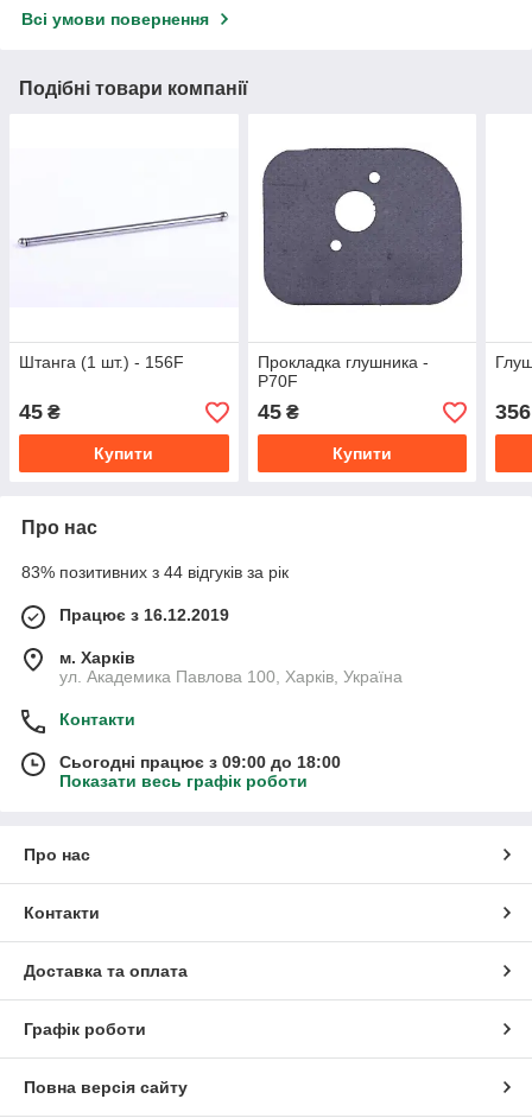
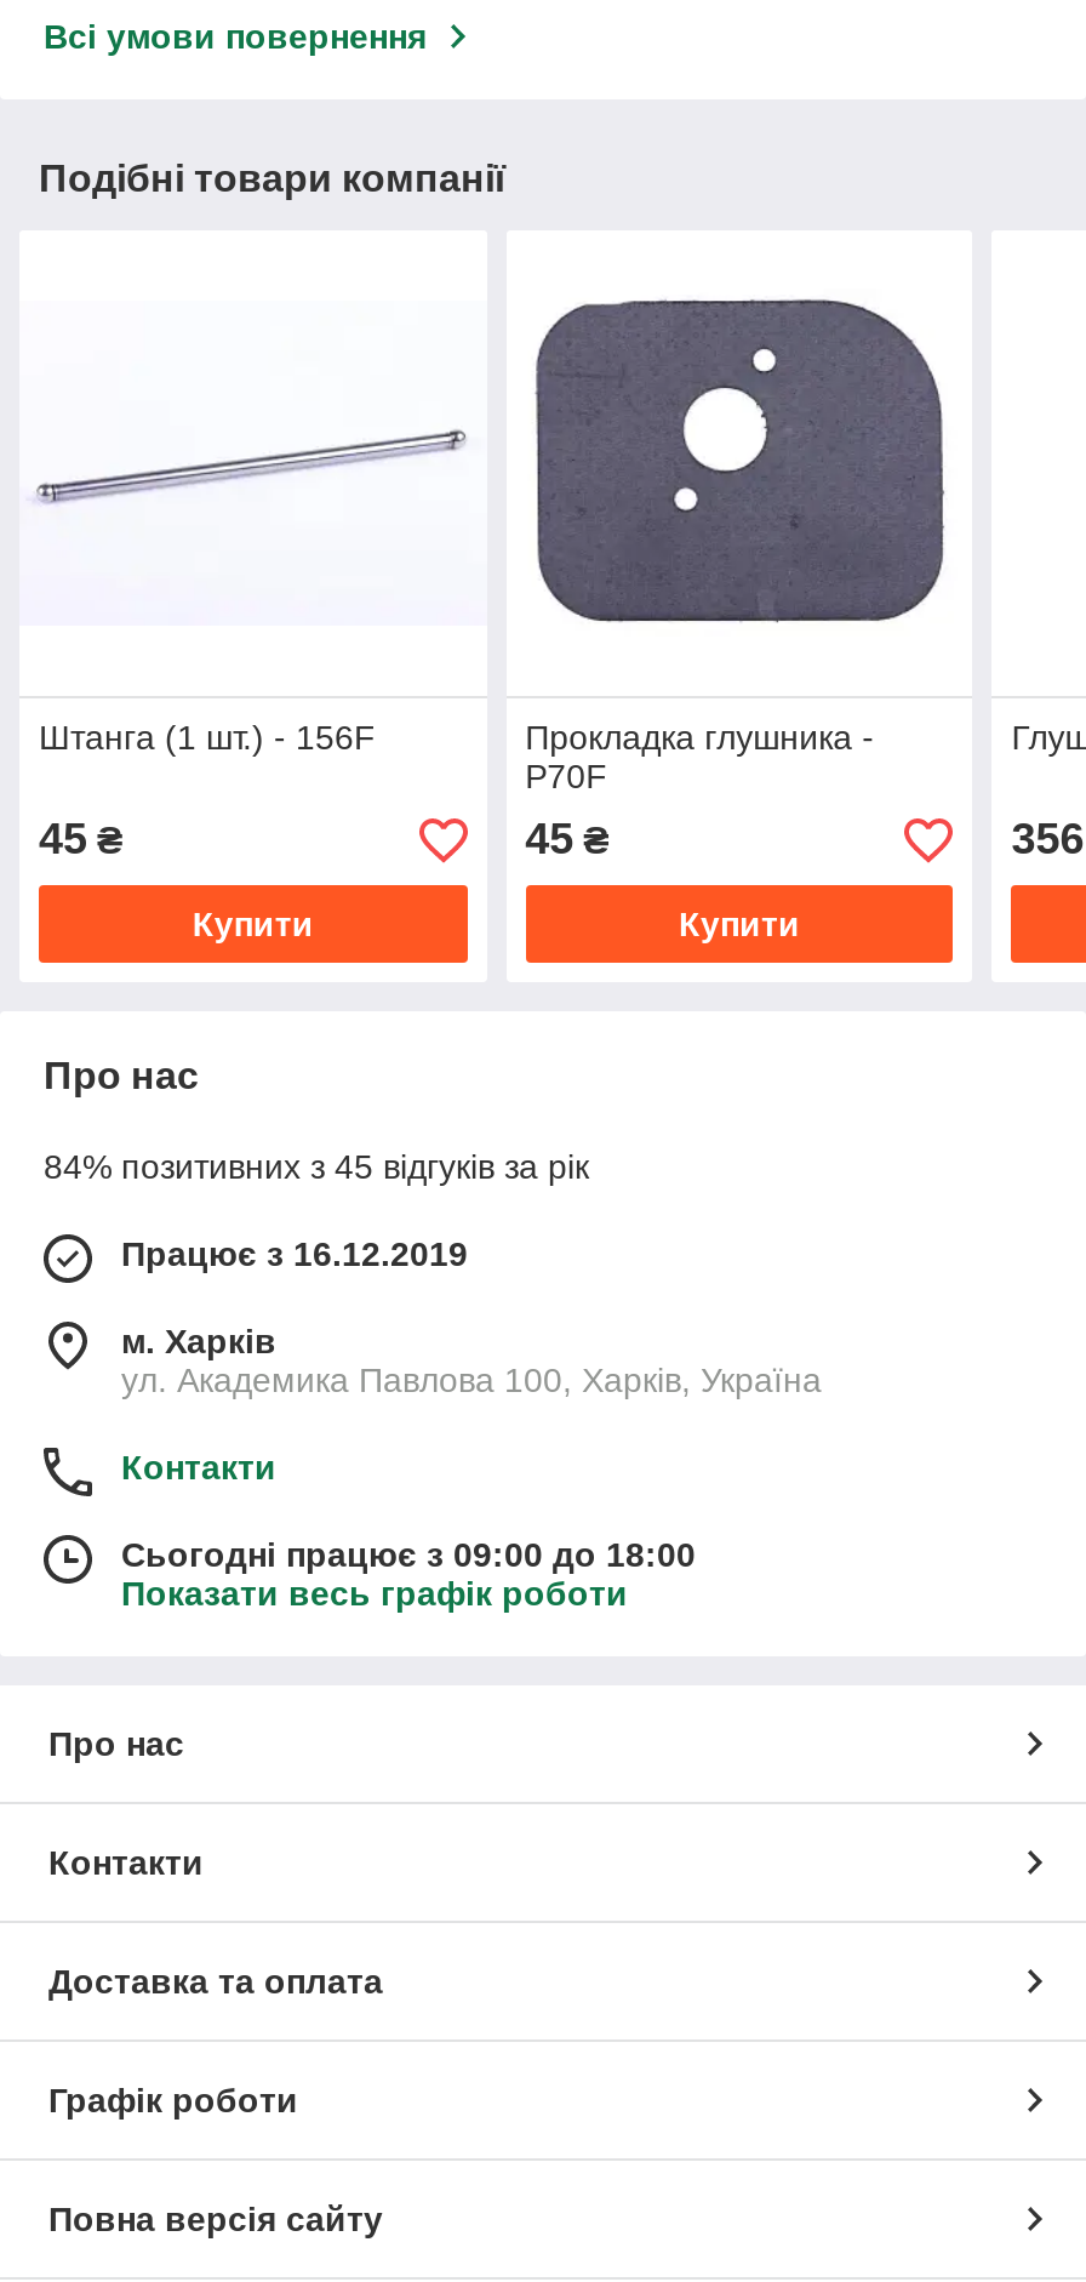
- 83% позитивних з 44 відгуків за рік
+ 84% позитивних з 45 відгуків за рік
